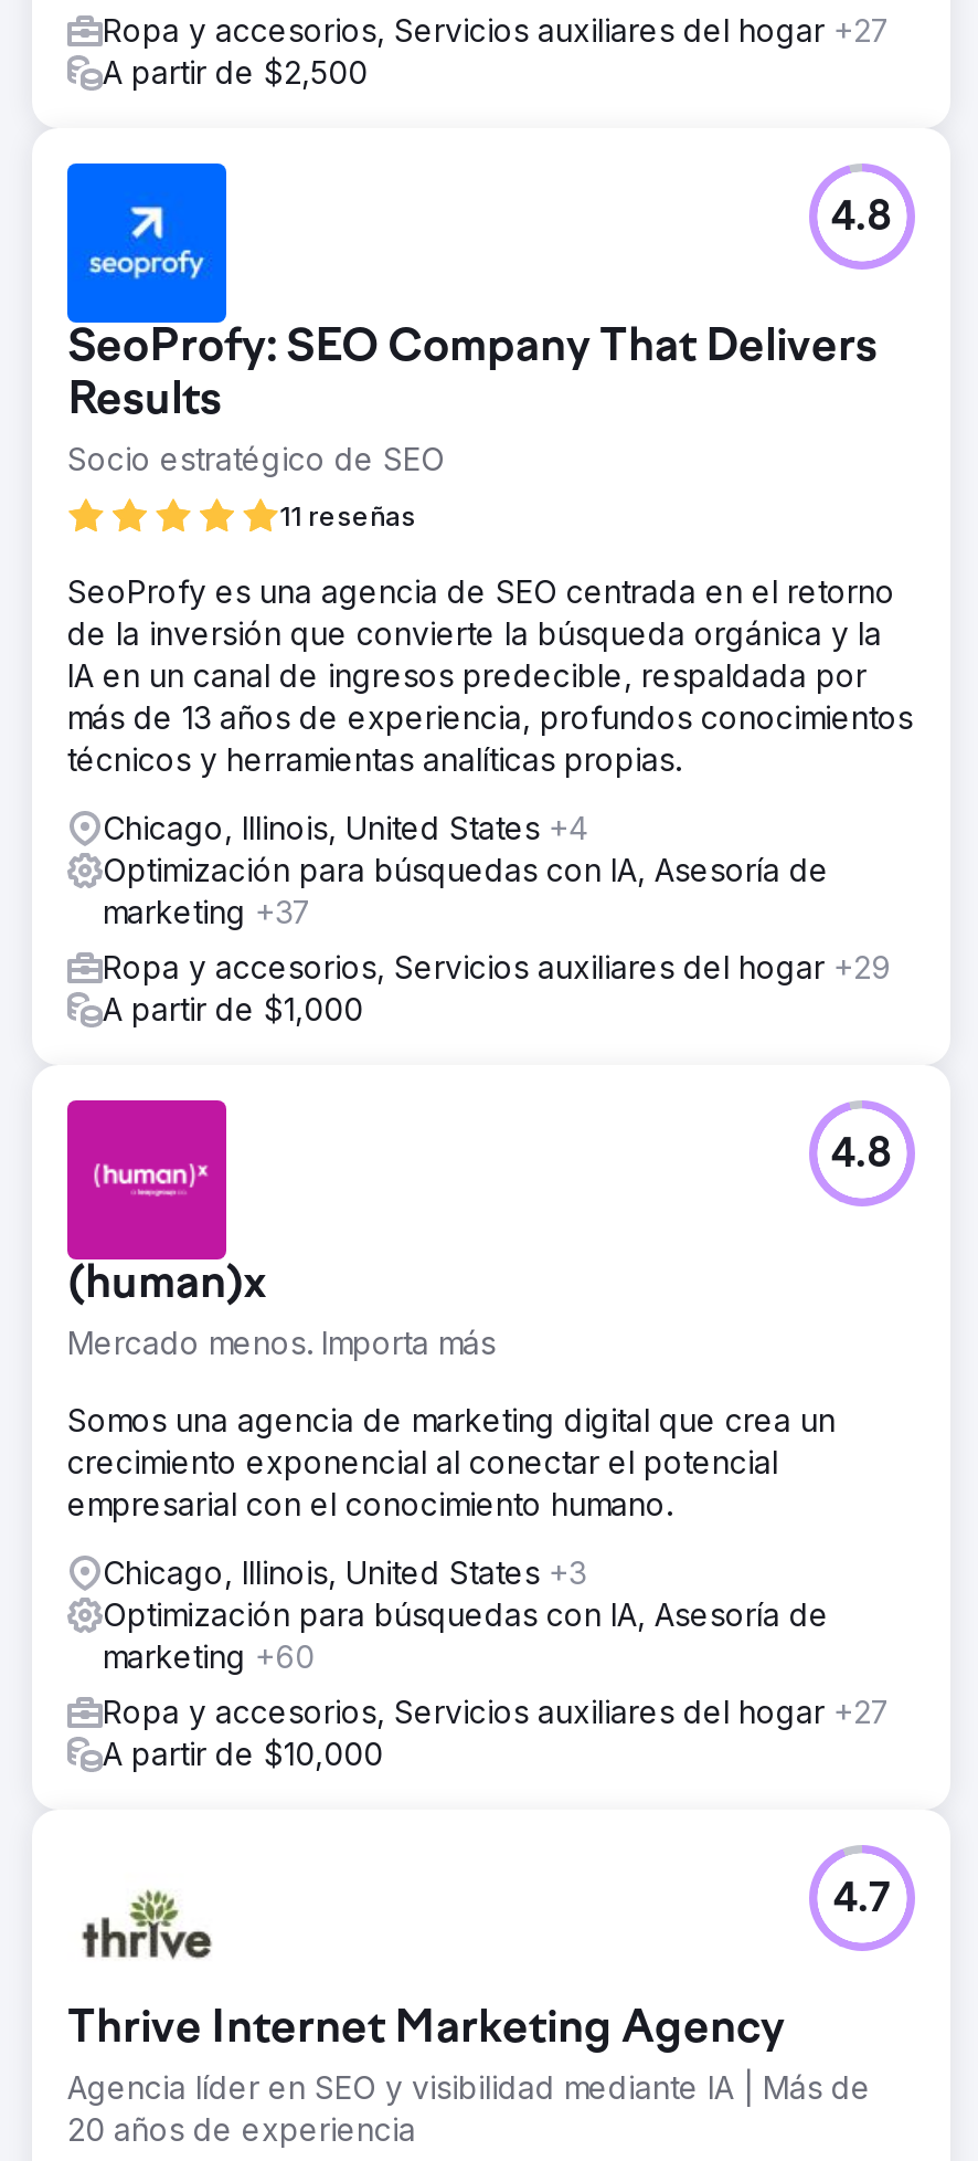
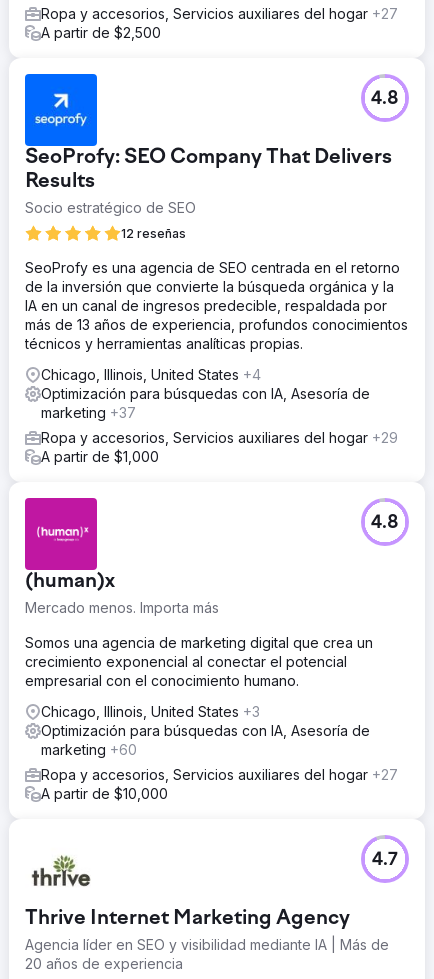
- 11 reseñas
+ 12 reseñas
